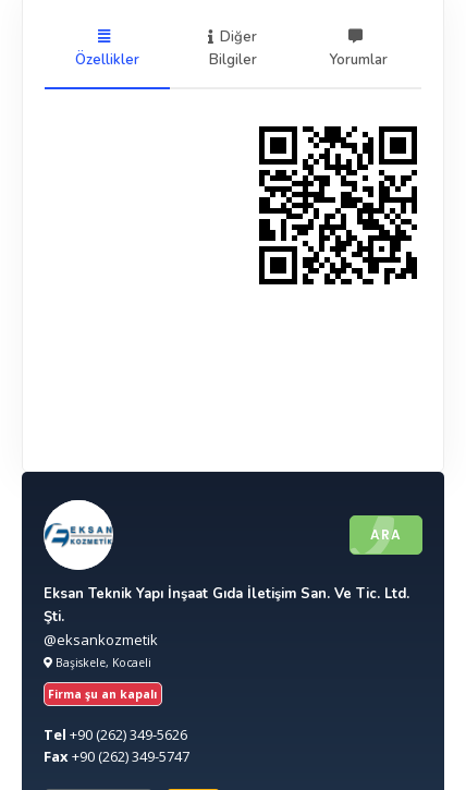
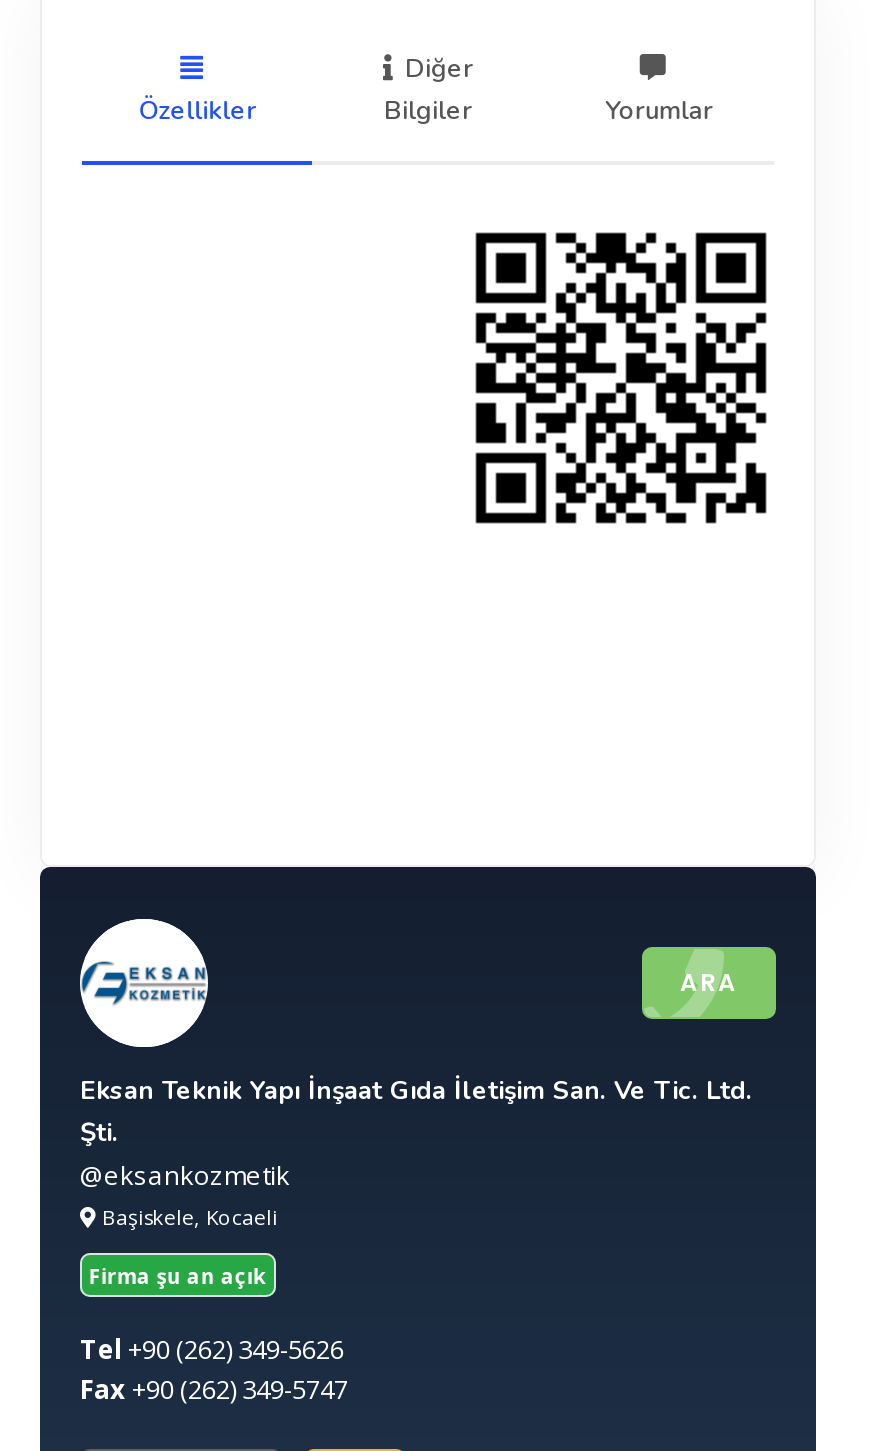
- Firma şu an kapalı
+ Firma şu an açık
